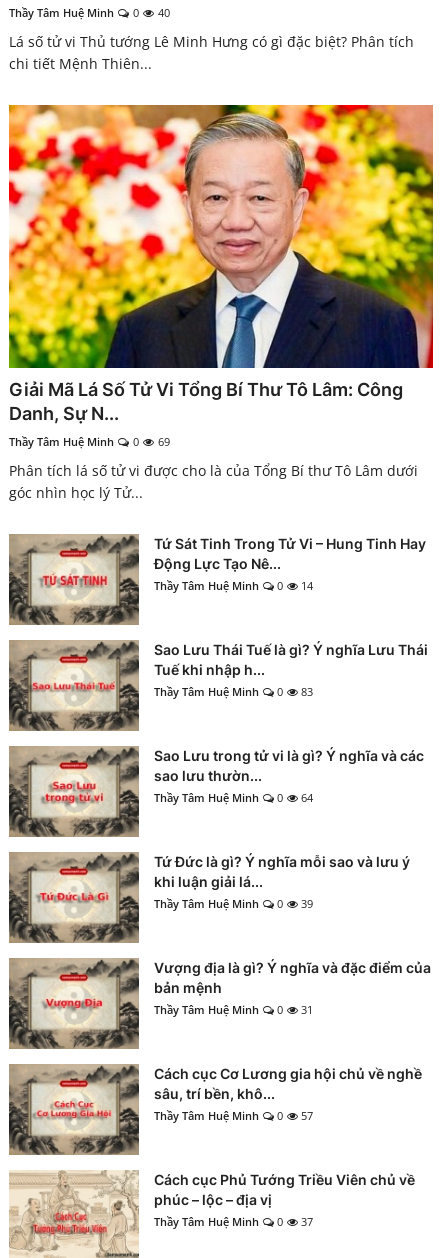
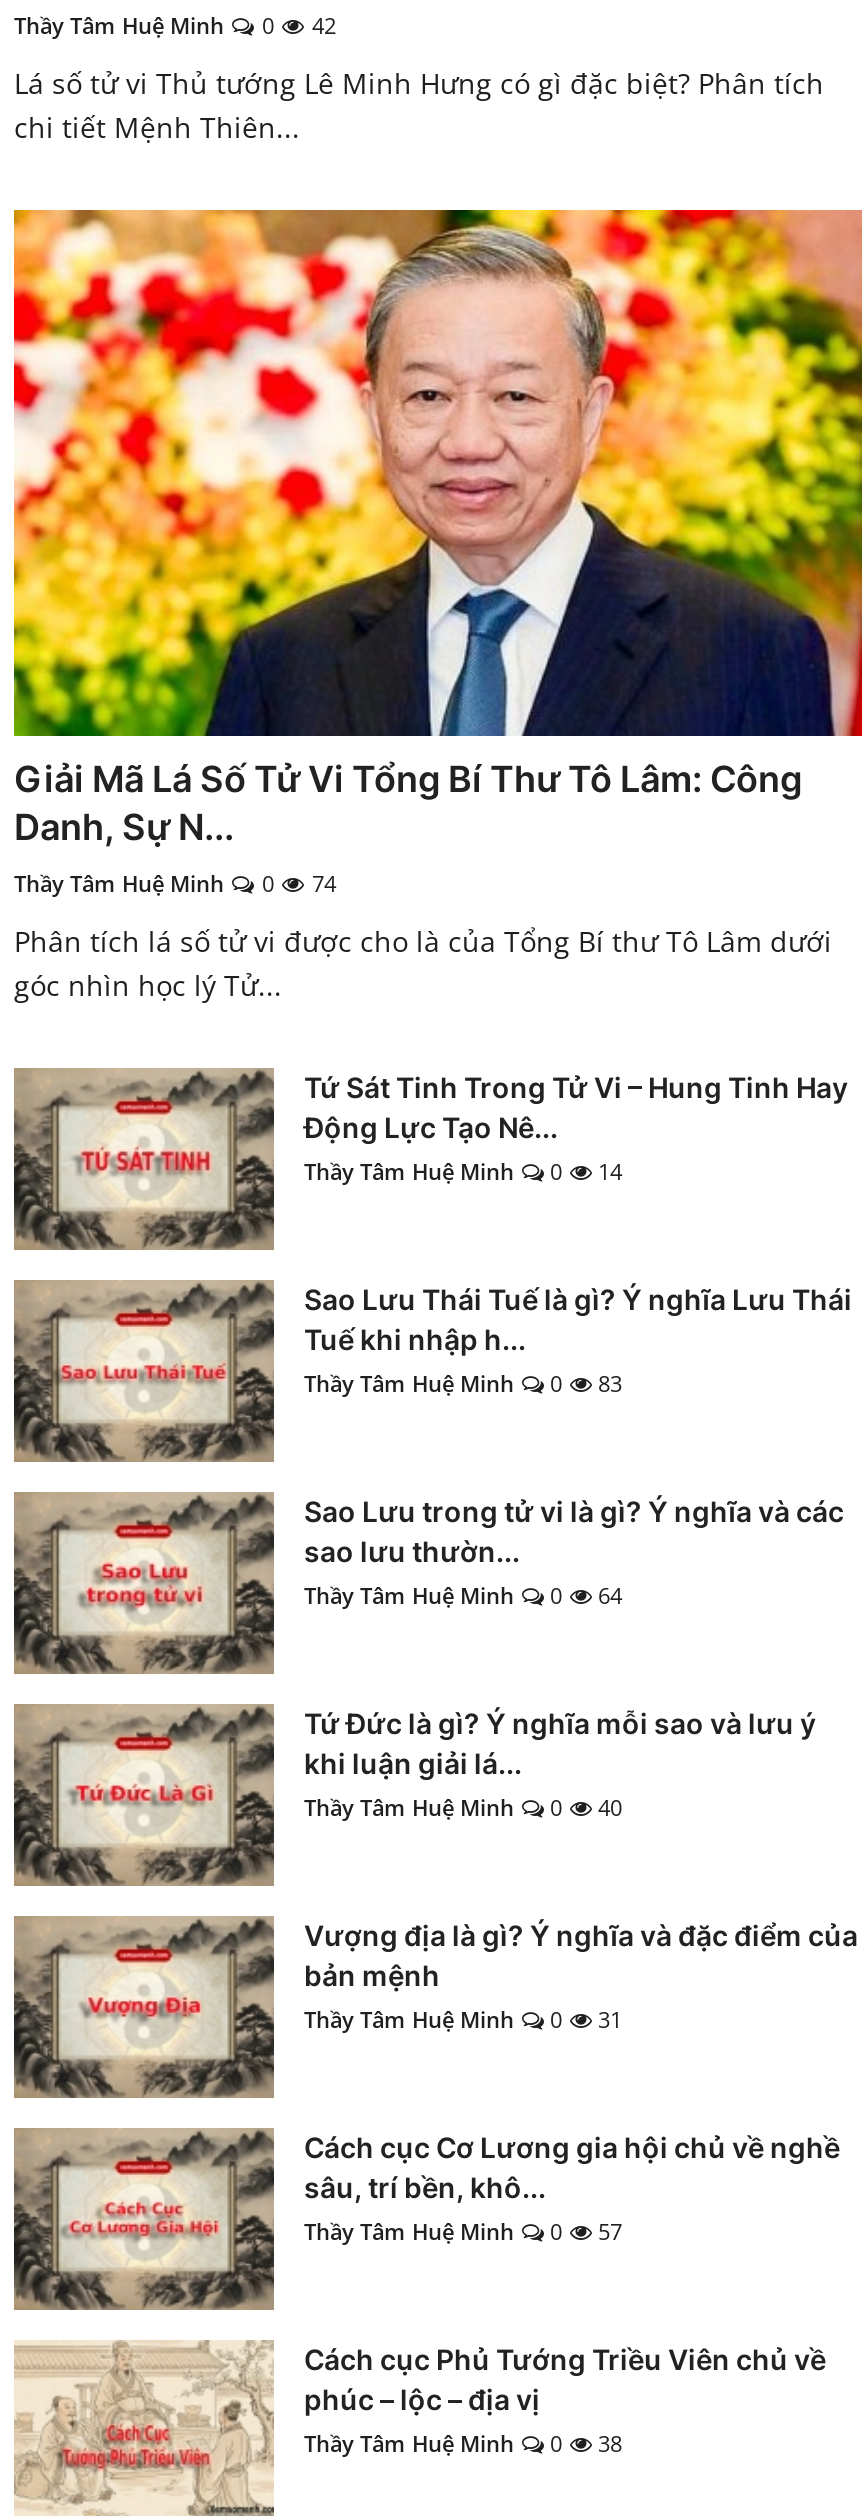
- Thầy Tâm Huệ Minh 0 40
+ Thầy Tâm Huệ Minh 0 42

- Thầy Tâm Huệ Minh 0 69
+ Thầy Tâm Huệ Minh 0 74

- Thầy Tâm Huệ Minh 0 39
+ Thầy Tâm Huệ Minh 0 40

- Thầy Tâm Huệ Minh 0 37
+ Thầy Tâm Huệ Minh 0 38
